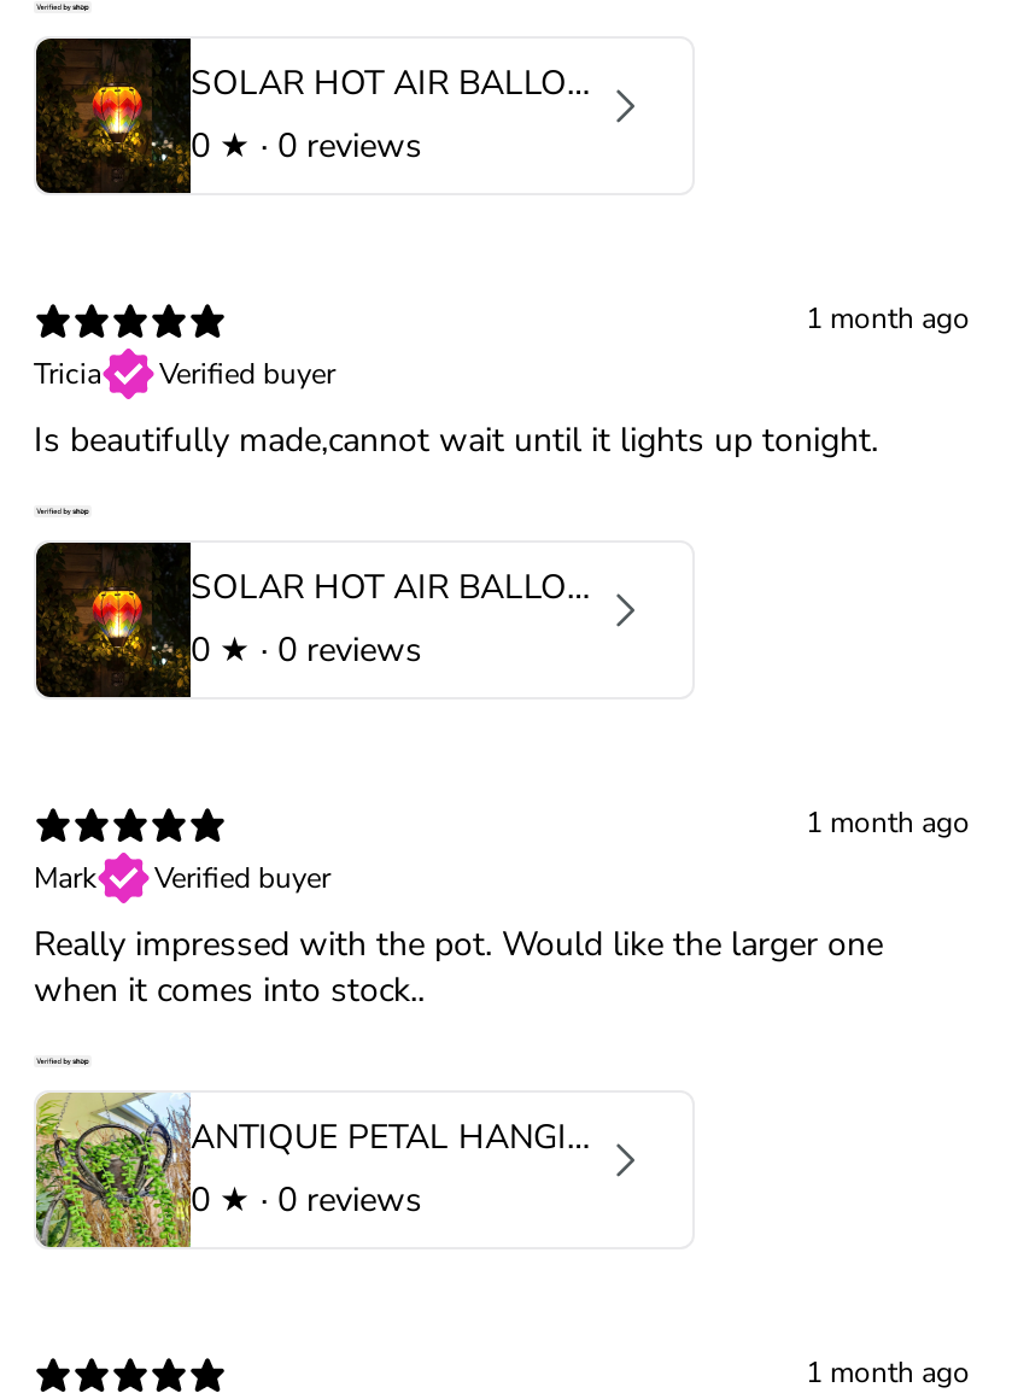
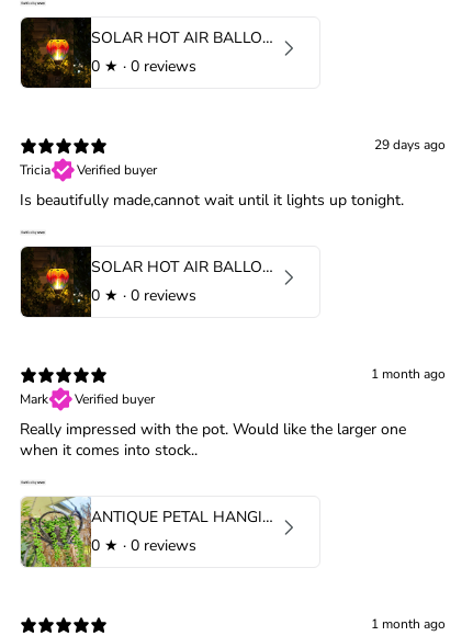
- 1 month ago
+ 29 days ago
